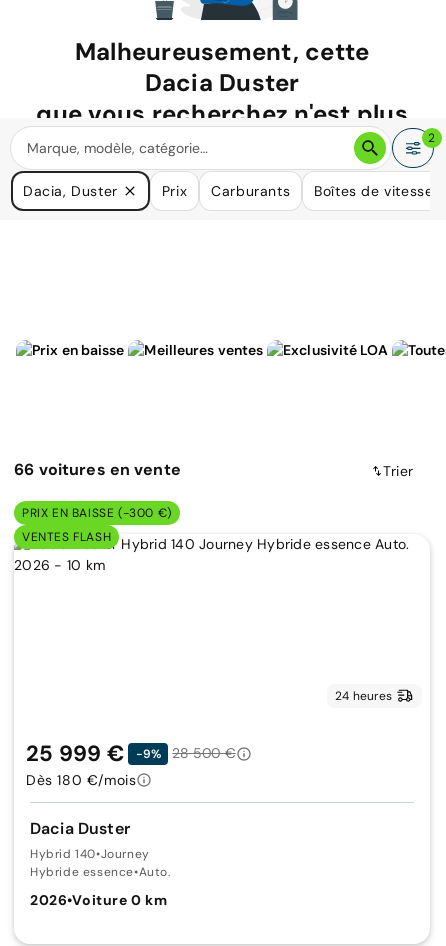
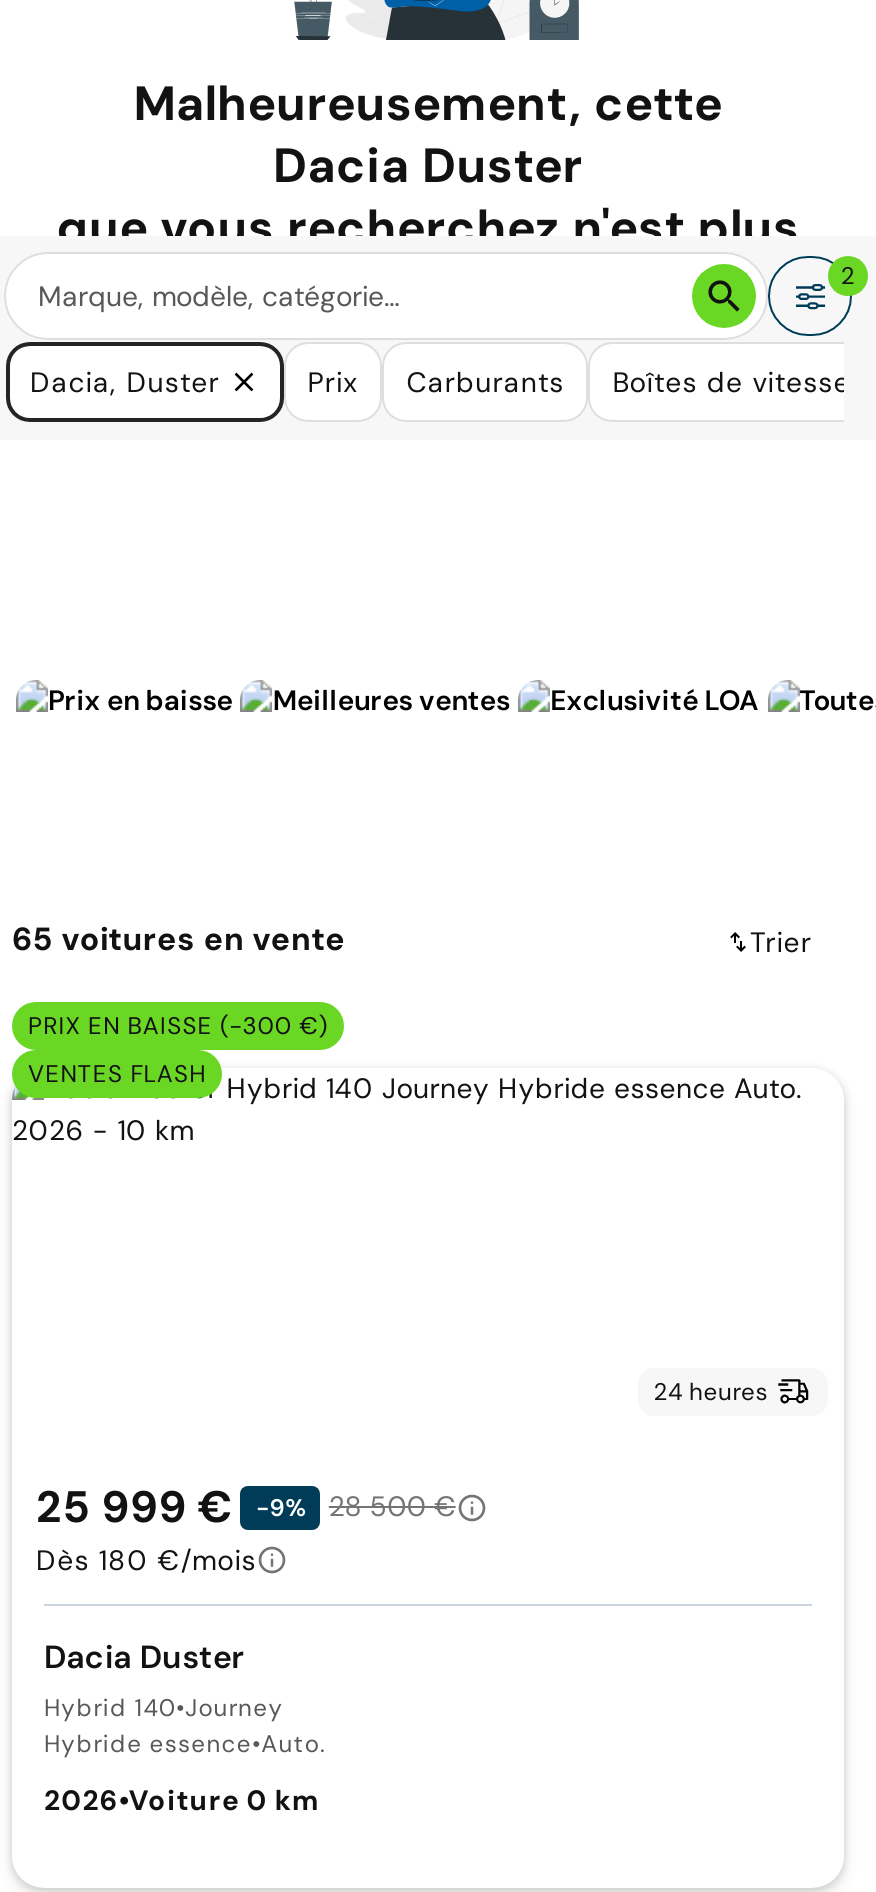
- 66 voitures en vente
+ 65 voitures en vente
